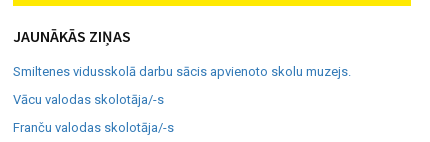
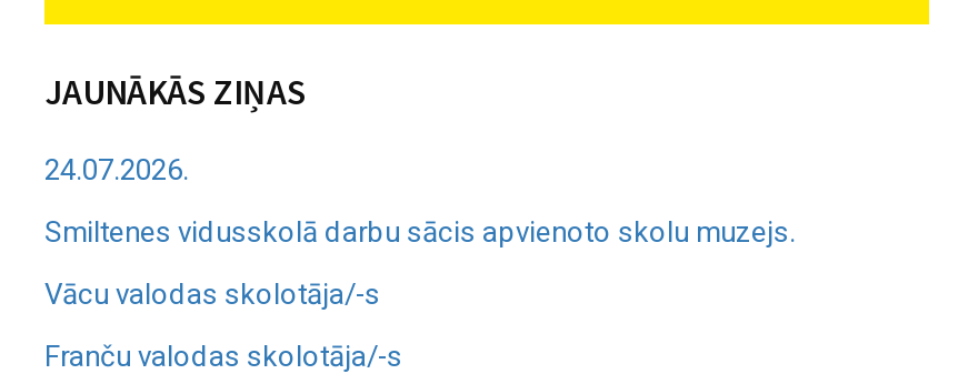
+ 24.07.2026.
